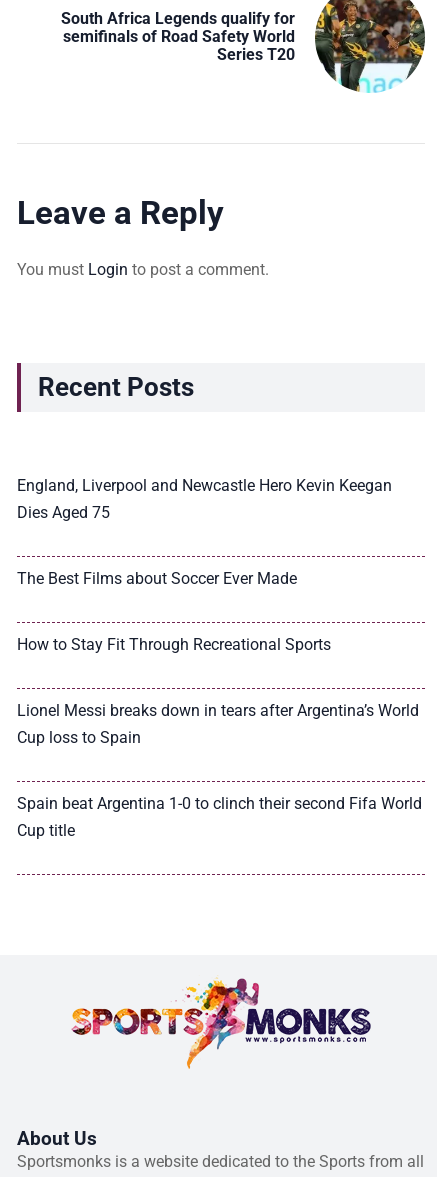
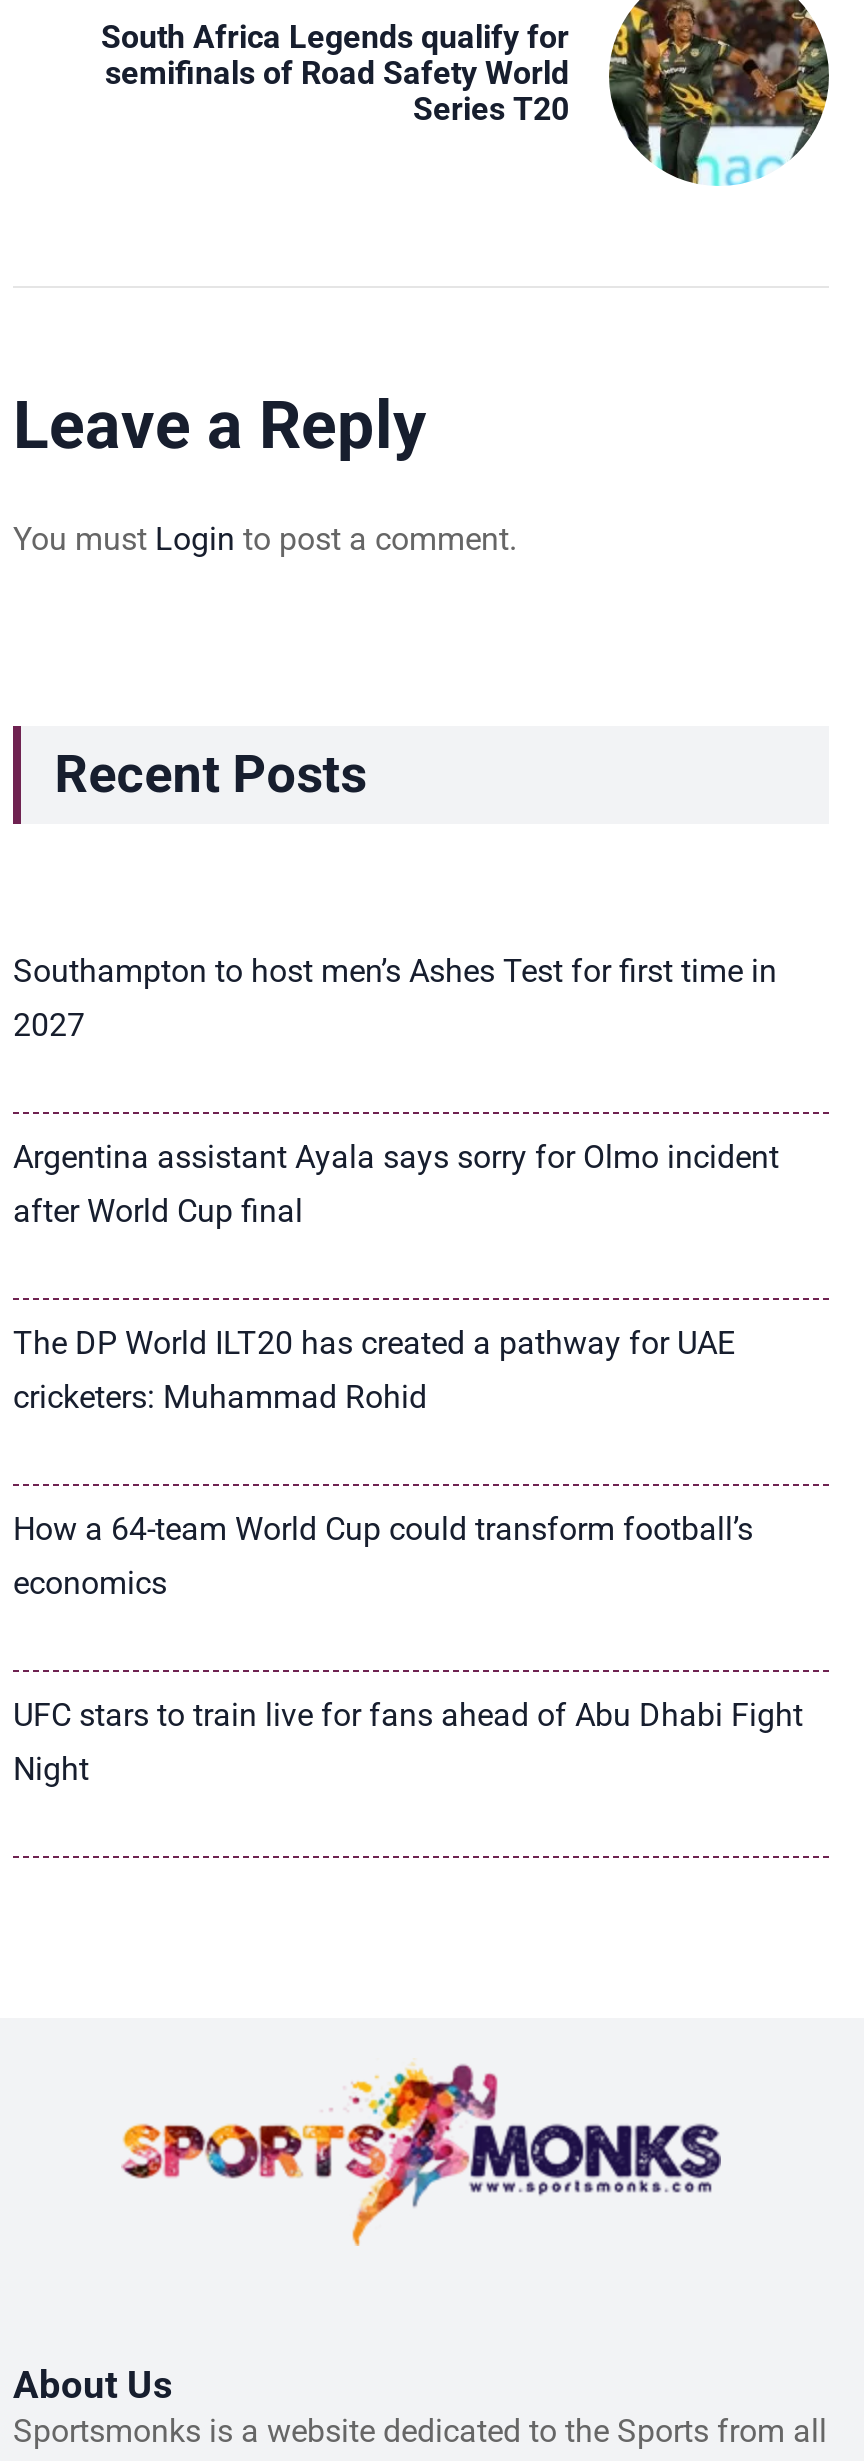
- England, Liverpool and Newcastle Hero Kevin Keegan
- Dies Aged 75
+ Southampton to host men’s Ashes Test for first time in
+ 2027

- The Best Films about Soccer Ever Made
+ Argentina assistant Ayala says sorry for Olmo incident
+ after World Cup final

- How to Stay Fit Through Recreational Sports
+ The DP World ILT20 has created a pathway for UAE
+ cricketers: Muhammad Rohid

- Lionel Messi breaks down in tears after Argentina’s World
- Cup loss to Spain
+ How a 64-team World Cup could transform football’s
+ economics

- Spain beat Argentina 1-0 to clinch their second Fifa World
- Cup title
+ UFC stars to train live for fans ahead of Abu Dhabi Fight
+ Night
